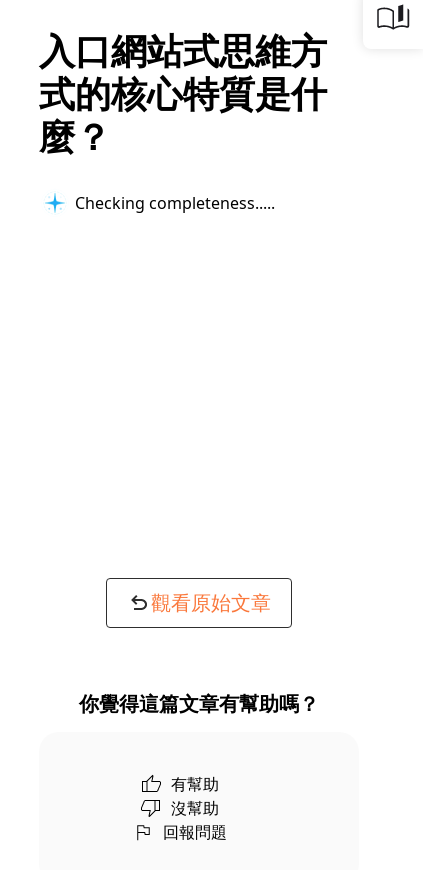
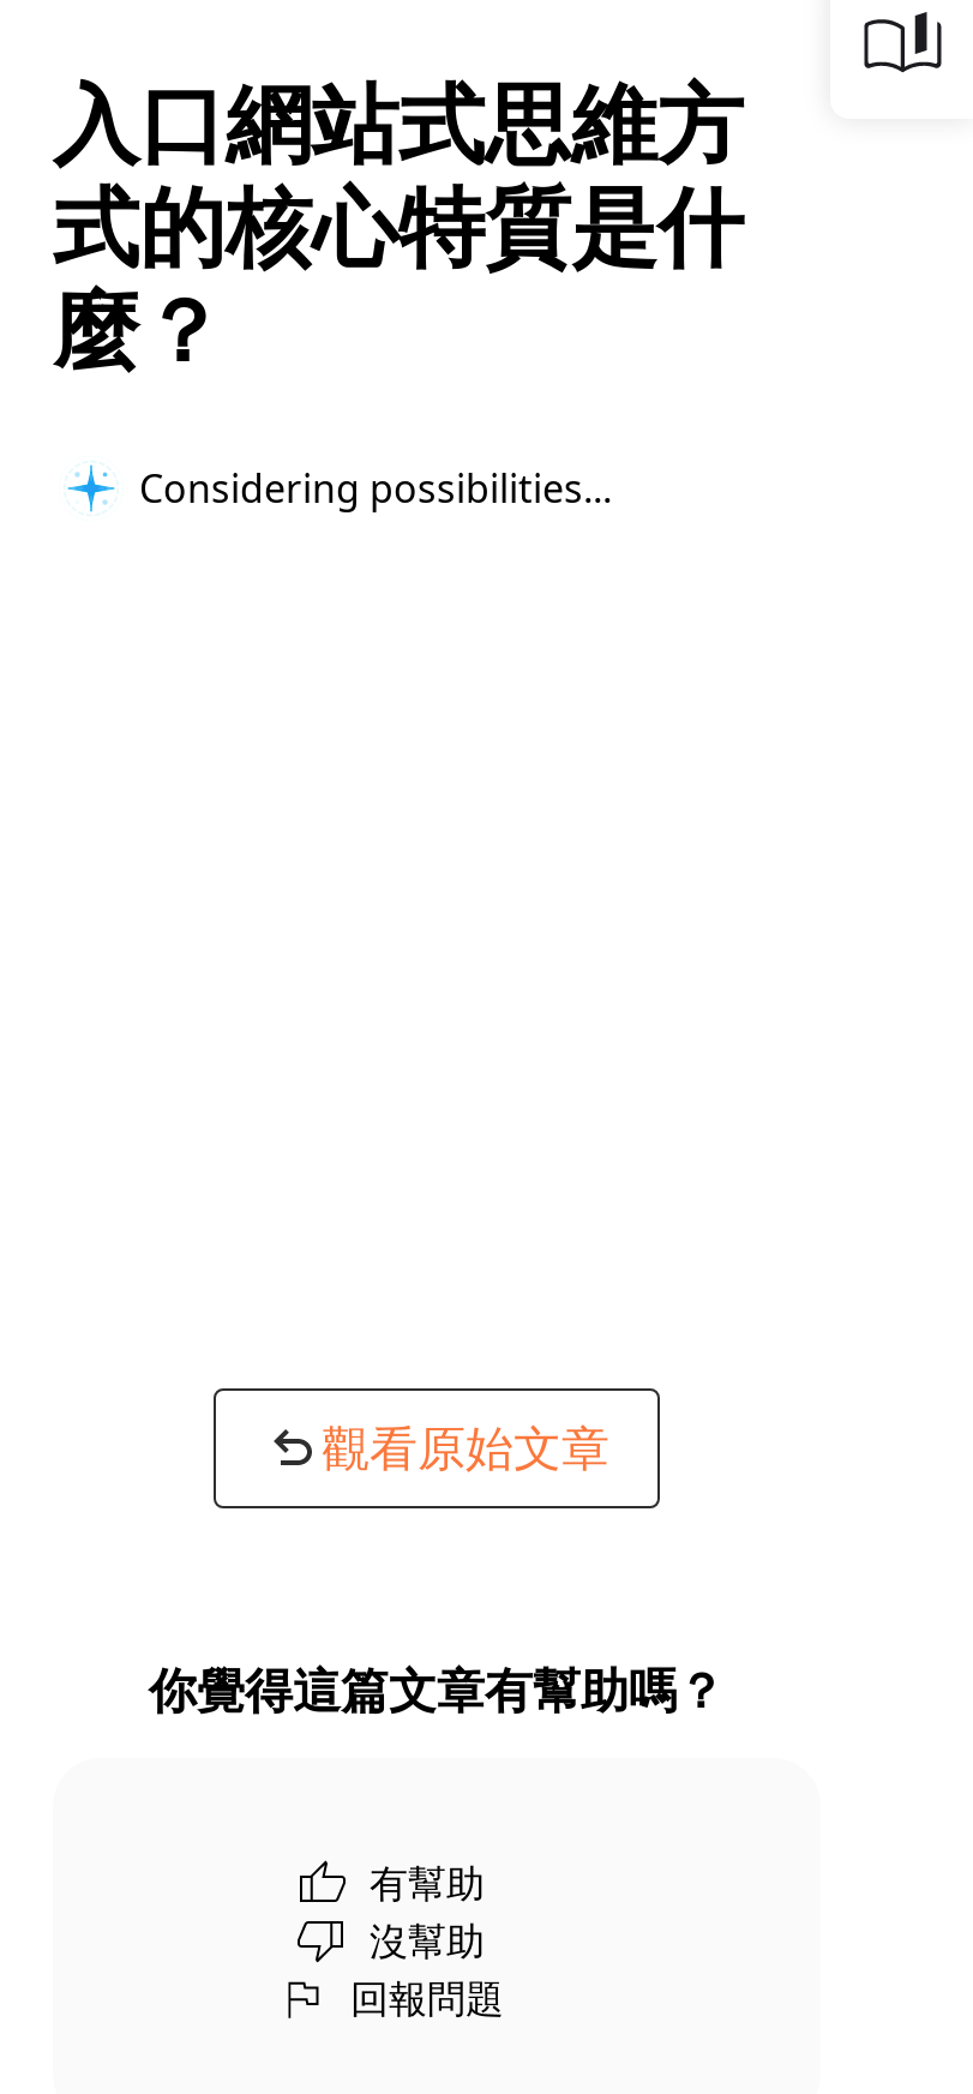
- Checking completeness...
+ Considering possibilities...
